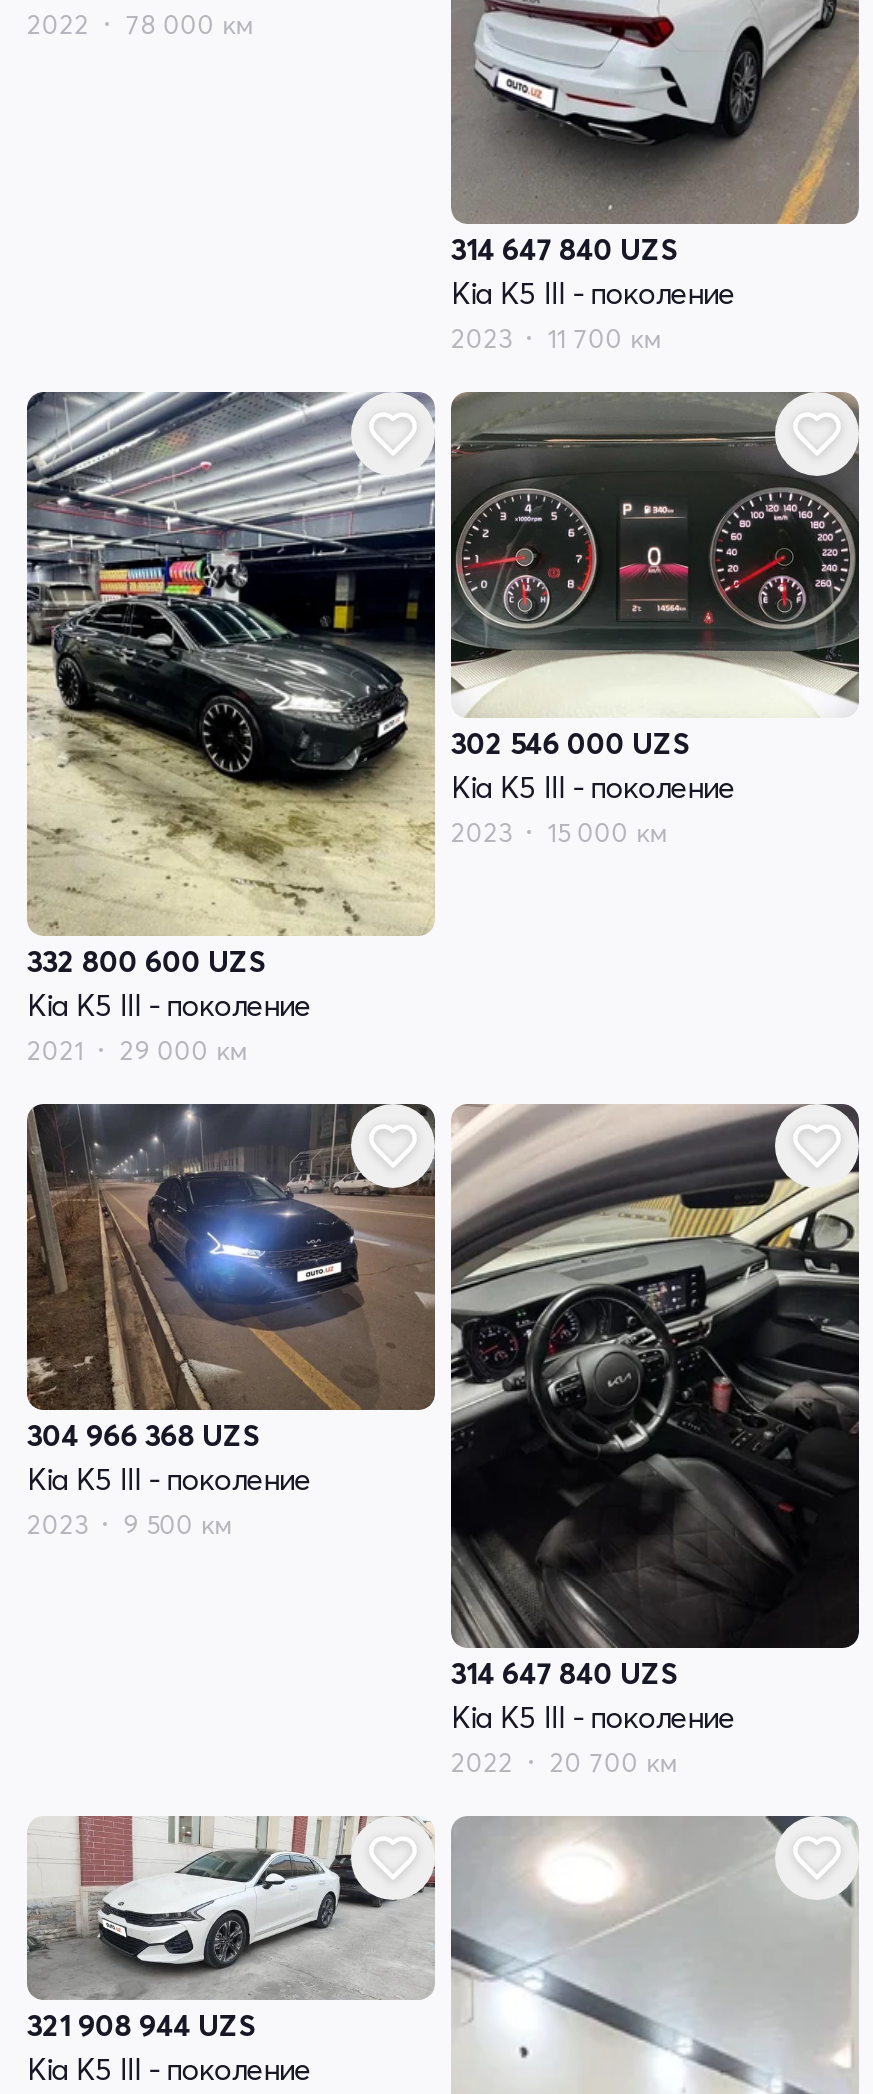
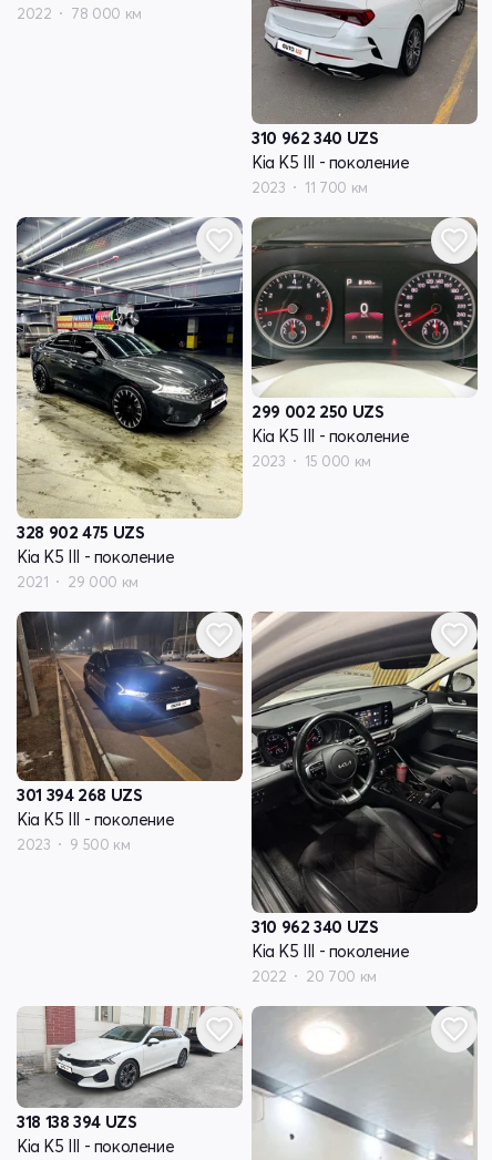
- 314 647 840 UZS
+ 310 962 340 UZS

- 302 546 000 UZS
+ 299 002 250 UZS

- 332 800 600 UZS
+ 328 902 475 UZS

- 304 966 368 UZS
+ 301 394 268 UZS

- 314 647 840 UZS
+ 310 962 340 UZS

- 321 908 944 UZS
+ 318 138 394 UZS
